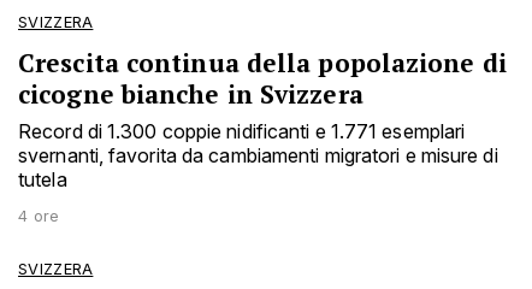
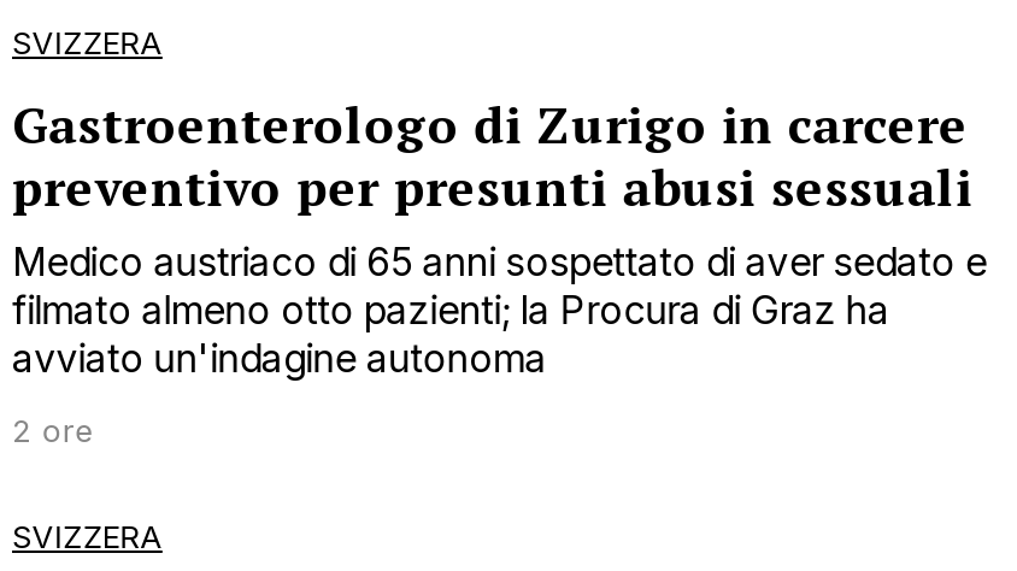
- Crescita continua della popolazione di
- cicogne bianche in Svizzera
- Record di 1.300 coppie nidificanti e 1.771 esemplari
- svernanti, favorita da cambiamenti migratori e misure di
- tutela
+ Gastroenterologo di Zurigo in carcere
+ preventivo per presunti abusi sessuali
+ Medico austriaco di 65 anni sospettato di aver sedato e
+ filmato almeno otto pazienti; la Procura di Graz ha
+ avviato un'indagine autonoma

- 4 ore
+ 2 ore
